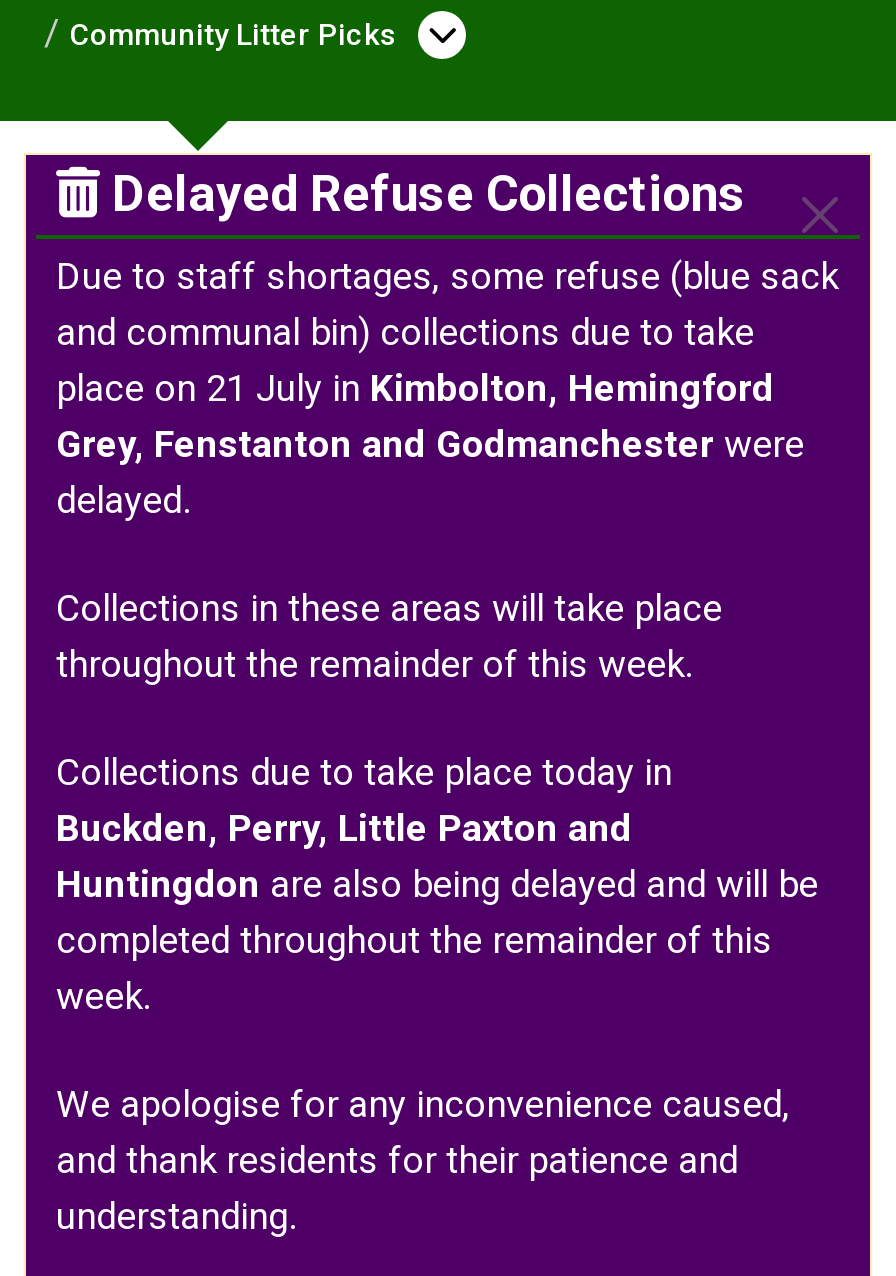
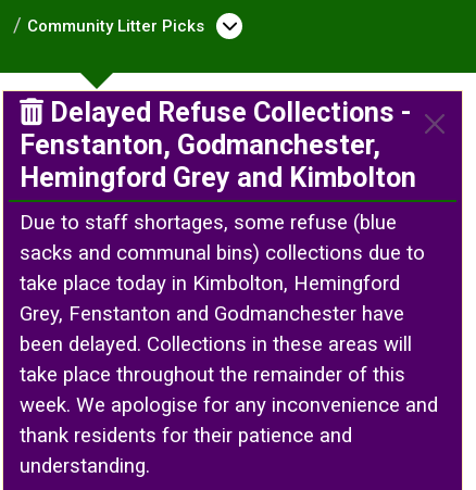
- Delayed Refuse Collections
- Due to staff shortages, some refuse (blue sack
- and communal bin) collections due to take
- place on 21 July in Kimbolton, Hemingford
- Grey, Fenstanton and Godmanchester were
- delayed.
- Collections in these areas will take place
- throughout the remainder of this week.
- Collections due to take place today in
- Buckden, Perry, Little Paxton and
- Huntingdon are also being delayed and will be
- completed throughout the remainder of this
- week.
- We apologise for any inconvenience caused,
- and thank residents for their patience and
+ Delayed Refuse Collections -
+ Fenstanton, Godmanchester,
+ Hemingford Grey and Kimbolton
+ Due to staff shortages, some refuse (blue
+ sacks and communal bins) collections due to
+ take place today in Kimbolton, Hemingford
+ Grey, Fenstanton and Godmanchester have
+ been delayed. Collections in these areas will
+ take place throughout the remainder of this
+ week. We apologise for any inconvenience and
+ thank residents for their patience and
